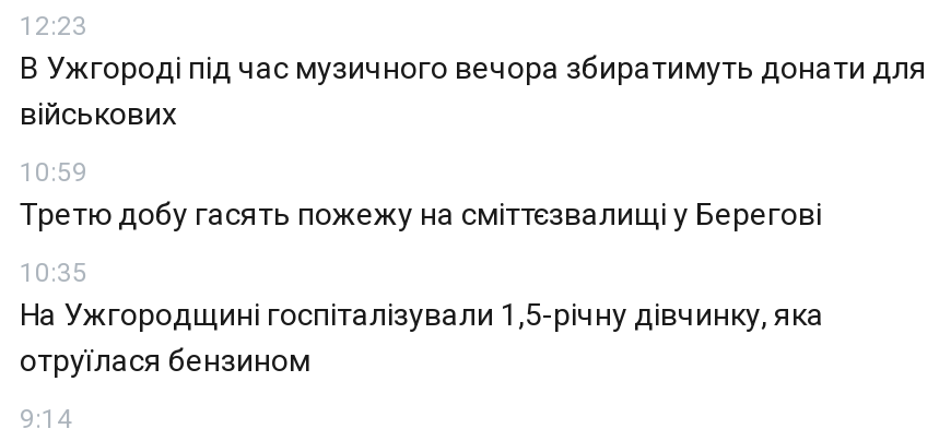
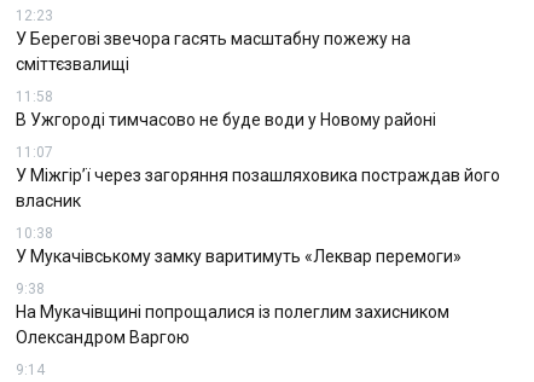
- В Ужгороді під час музичного вечора збиратимуть донати для
- військових
- 10:59
- Третю добу гасять пожежу на сміттєзвалищі у Берегові
- 10:35
- На Ужгородщині госпіталізували 1,5-річну дівчинку, яка
- отруїлася бензином
+ У Берегові звечора гасять масштабну пожежу на
+ сміттєзвалищі
+ 11:58
+ В Ужгороді тимчасово не буде води у Новому районі
+ 11:07
+ У Міжгірʼї через загоряння позашляховика постраждав його
+ власник
+ 10:38
+ У Мукачівському замку варитимуть «Леквар перемоги»
+ 9:38
+ На Мукачівщині попрощалися із полеглим захисником
+ Олександром Варгою
